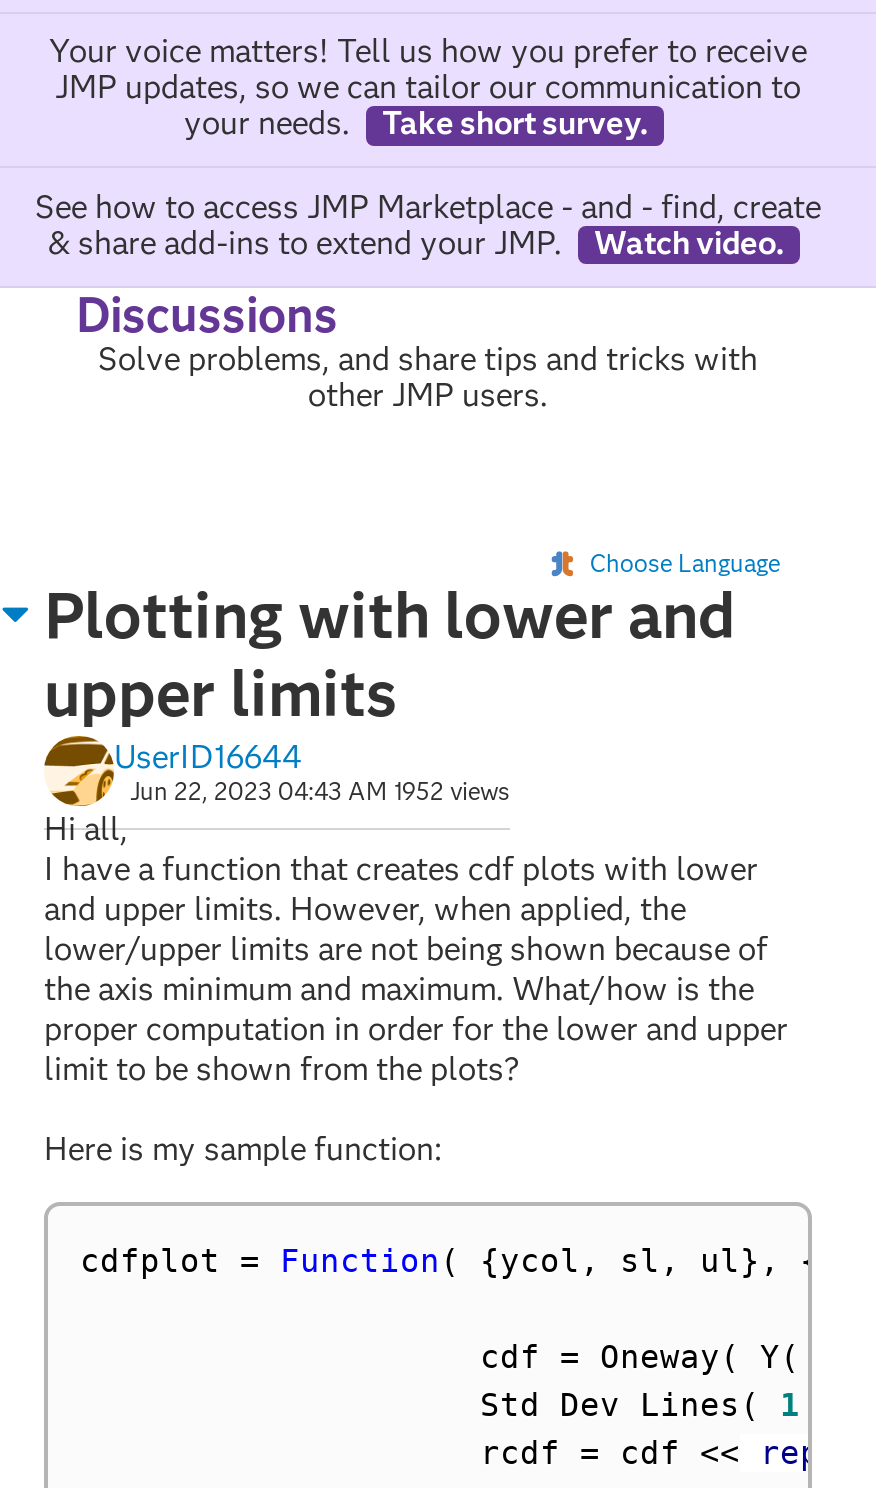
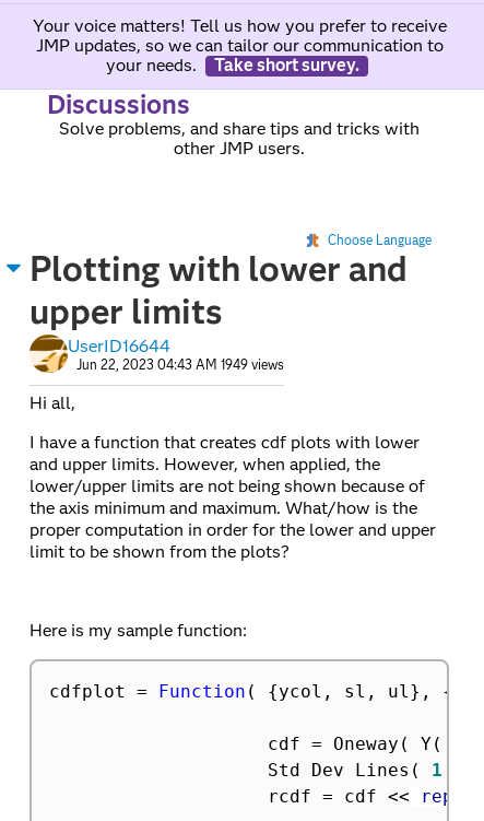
- See how to access JMP Marketplace - and - find, create
- & share add-ins to extend your JMP.
- Watch video.

moved up: Discussions | Solve problems, and share tips and tricks with | other JMP users. | Choose Language | Plotting with lower and | upper limits | UserID16644

- Jun 22, 2023 04:43 AM 1952 views
+ Jun 22, 2023 04:43 AM 1949 views

moved up: Hi all,

moved up: I have a function that creates cdf plots with lower | and upper limits. However, when applied, the | lower/upper limits are not being shown because of | the axis minimum and maximum. What/how is the | proper computation in order for the lower and upper | limit to be shown from the plots?
